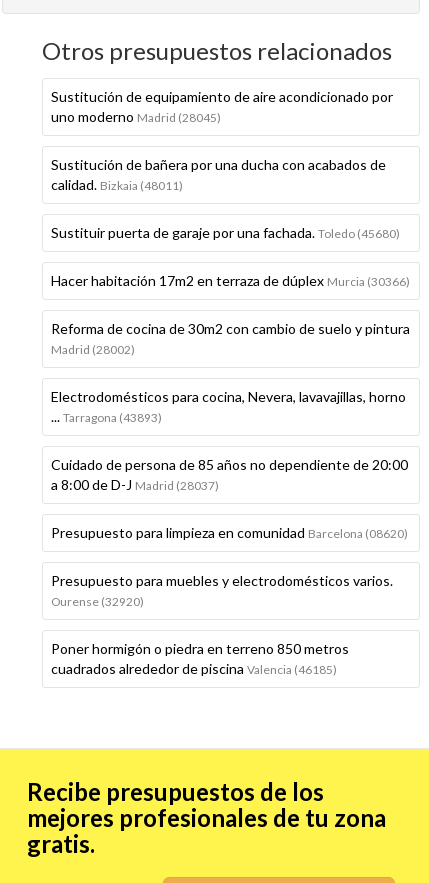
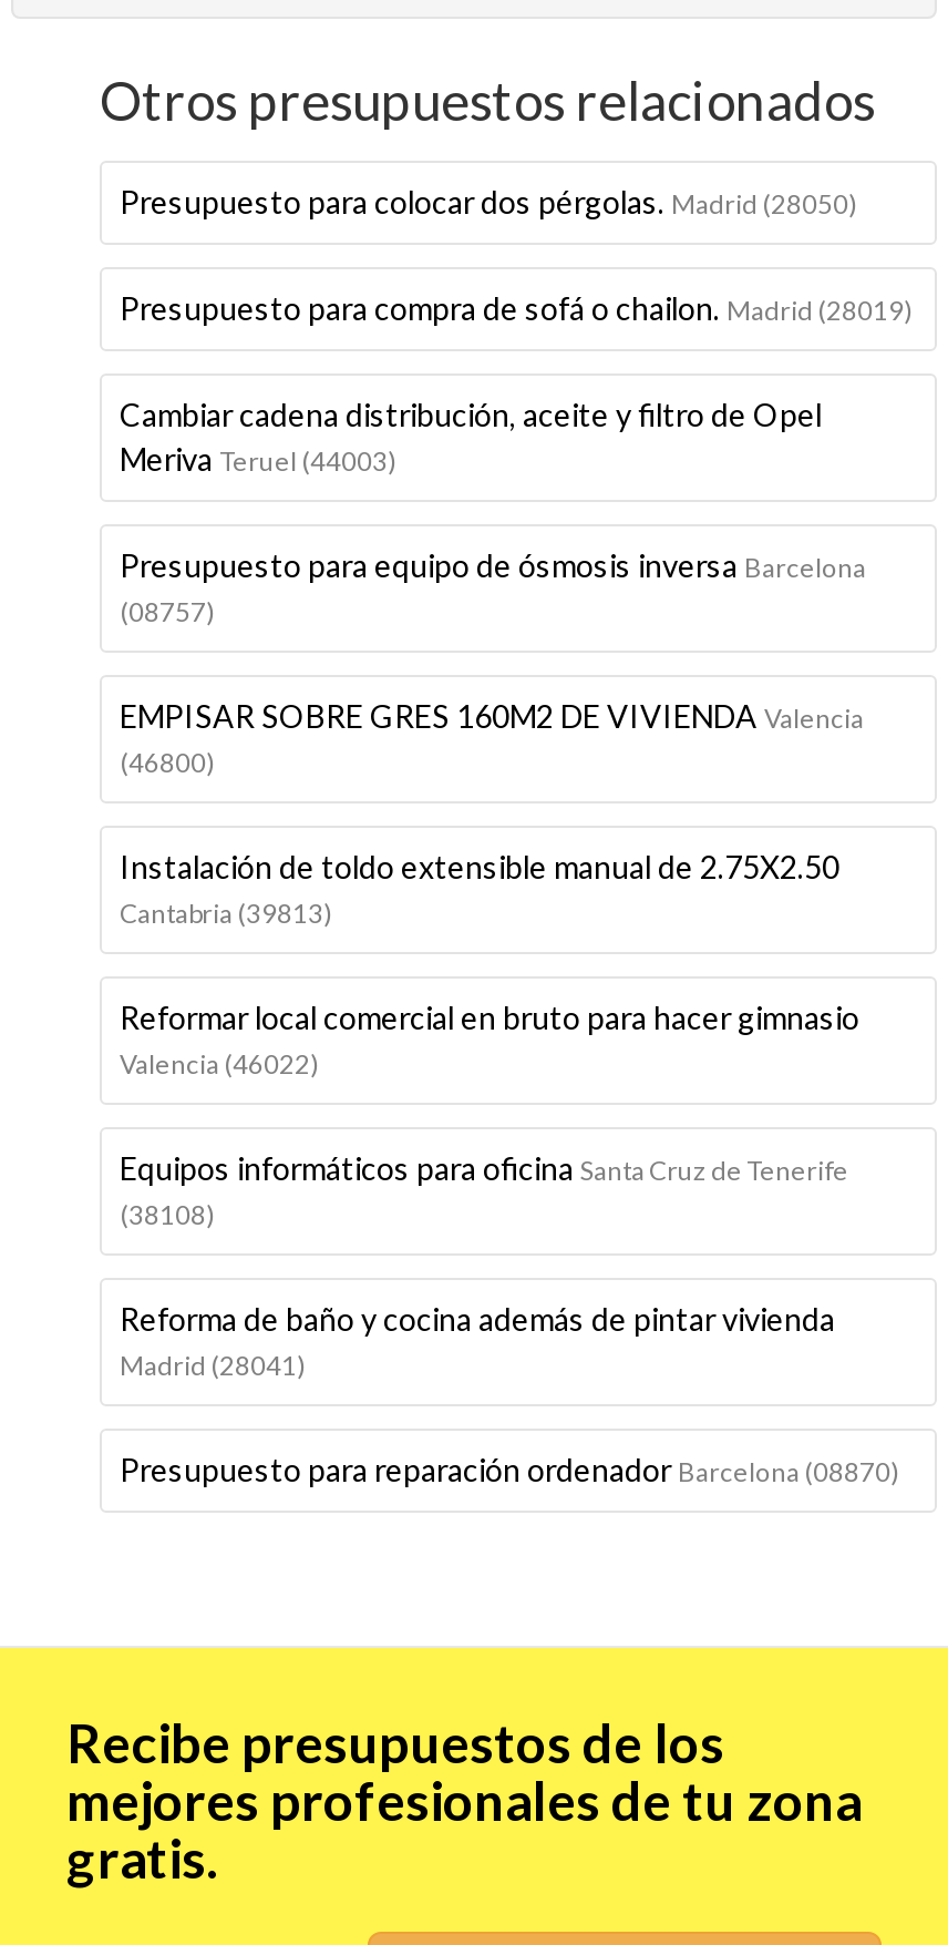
- Sustitución de equipamiento de aire acondicionado por
- uno moderno Madrid (28045)
+ Presupuesto para colocar dos pérgolas. Madrid (28050)

- Sustitución de bañera por una ducha con acabados de
- calidad. Bizkaia (48011)
+ Presupuesto para compra de sofá o chailon. Madrid (28019)

- Sustituir puerta de garaje por una fachada. Toledo (45680)
+ Cambiar cadena distribución, aceite y filtro de Opel
+ Meriva Teruel (44003)

- Hacer habitación 17m2 en terraza de dúplex Murcia (30366)
+ Presupuesto para equipo de ósmosis inversa Barcelona
+ (08757)

- Reforma de cocina de 30m2 con cambio de suelo y pintura
- Madrid (28002)
+ EMPISAR SOBRE GRES 160M2 DE VIVIENDA Valencia
+ (46800)

- Electrodomésticos para cocina, Nevera, lavavajillas, horno
- ... Tarragona (43893)
+ Instalación de toldo extensible manual de 2.75X2.50
+ Cantabria (39813)

- Cuidado de persona de 85 años no dependiente de 20:00
- a 8:00 de D-J Madrid (28037)
+ Reformar local comercial en bruto para hacer gimnasio
+ Valencia (46022)

- Presupuesto para limpieza en comunidad Barcelona (08620)
+ Equipos informáticos para oficina Santa Cruz de Tenerife
+ (38108)

- Presupuesto para muebles y electrodomésticos varios.
- Ourense (32920)
+ Reforma de baño y cocina además de pintar vivienda
+ Madrid (28041)

- Poner hormigón o piedra en terreno 850 metros
- cuadrados alrededor de piscina Valencia (46185)
+ Presupuesto para reparación ordenador Barcelona (08870)
